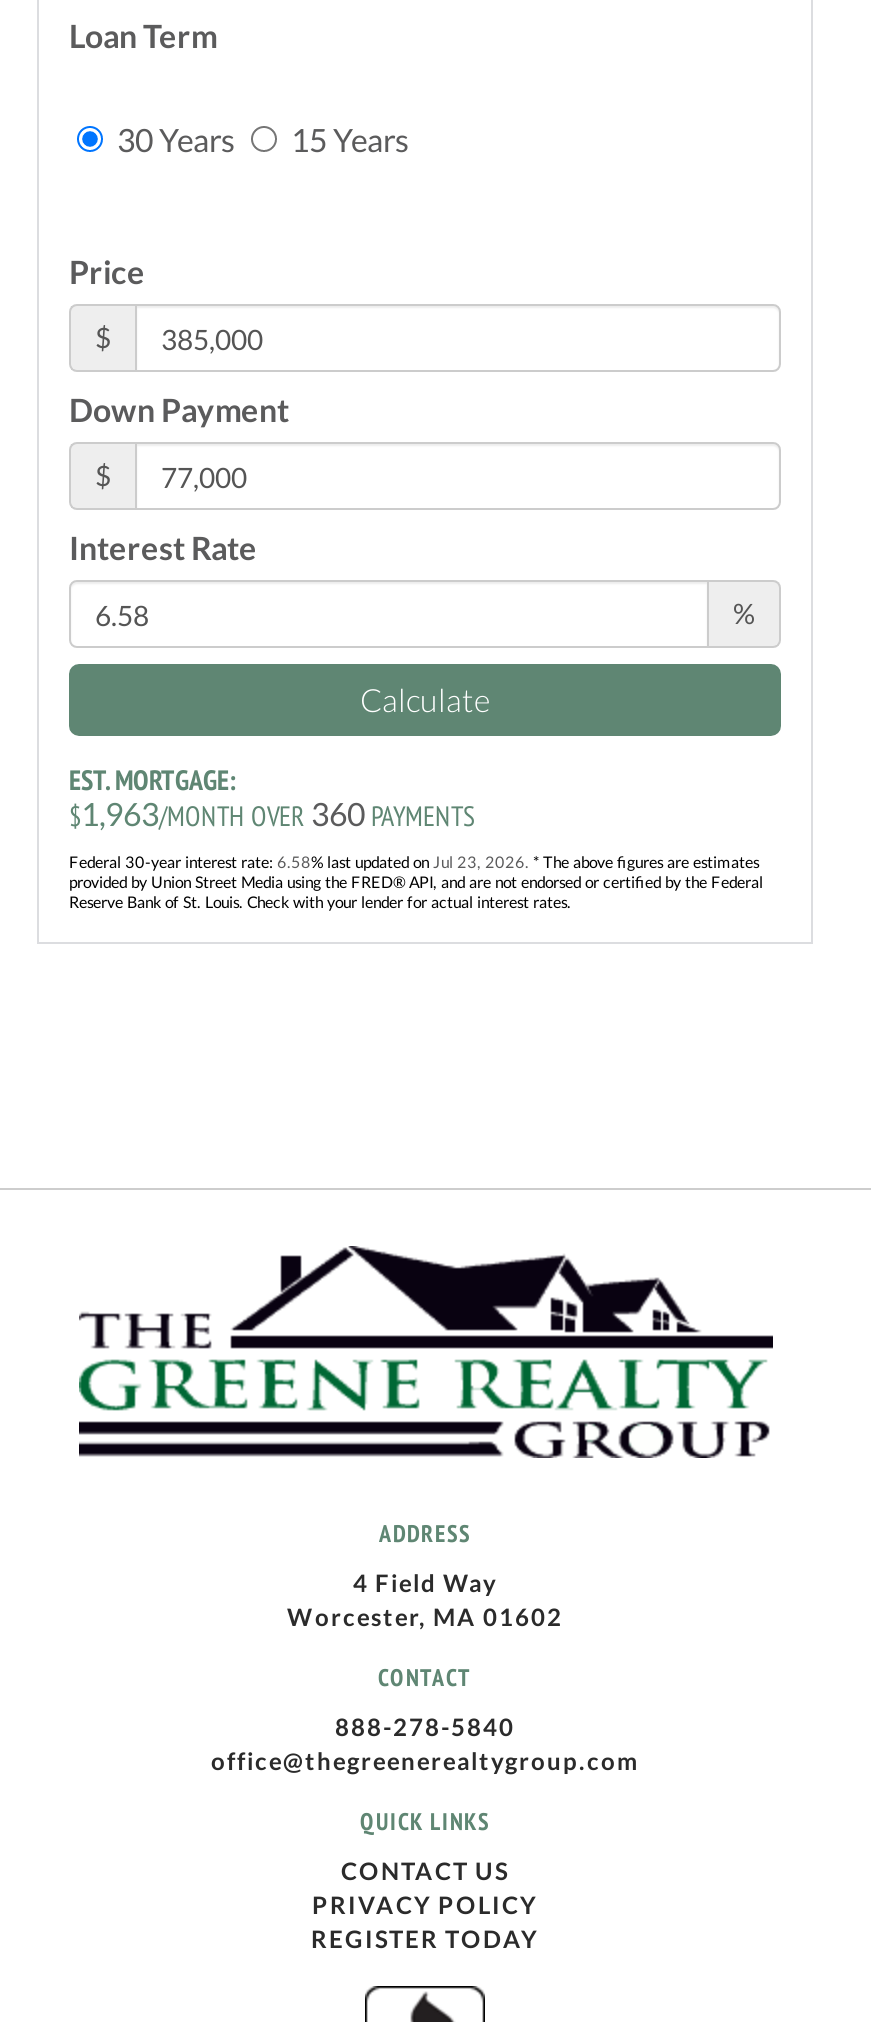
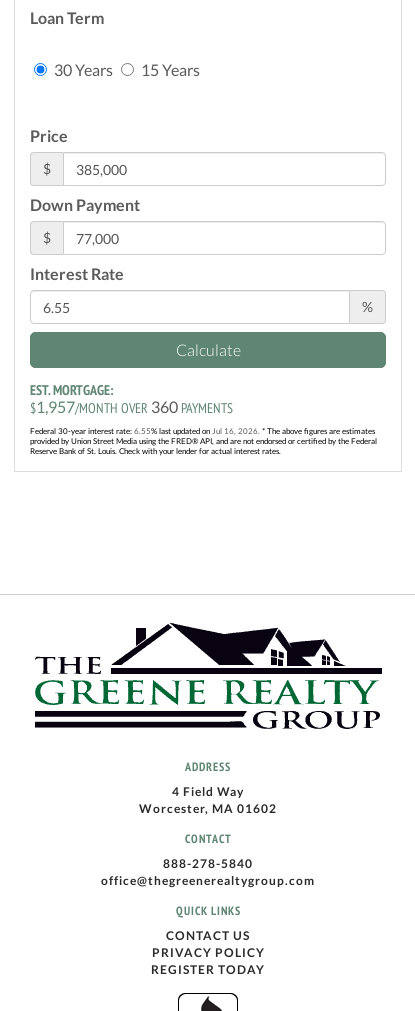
- $1,963/MONTH OVER 360 PAYMENTS
+ $1,957/MONTH OVER 360 PAYMENTS

- Federal 30-year interest rate: 6.58% last updated on Jul 23, 2026. * The above figures are estimates
+ Federal 30-year interest rate: 6.55% last updated on Jul 16, 2026. * The above figures are estimates
